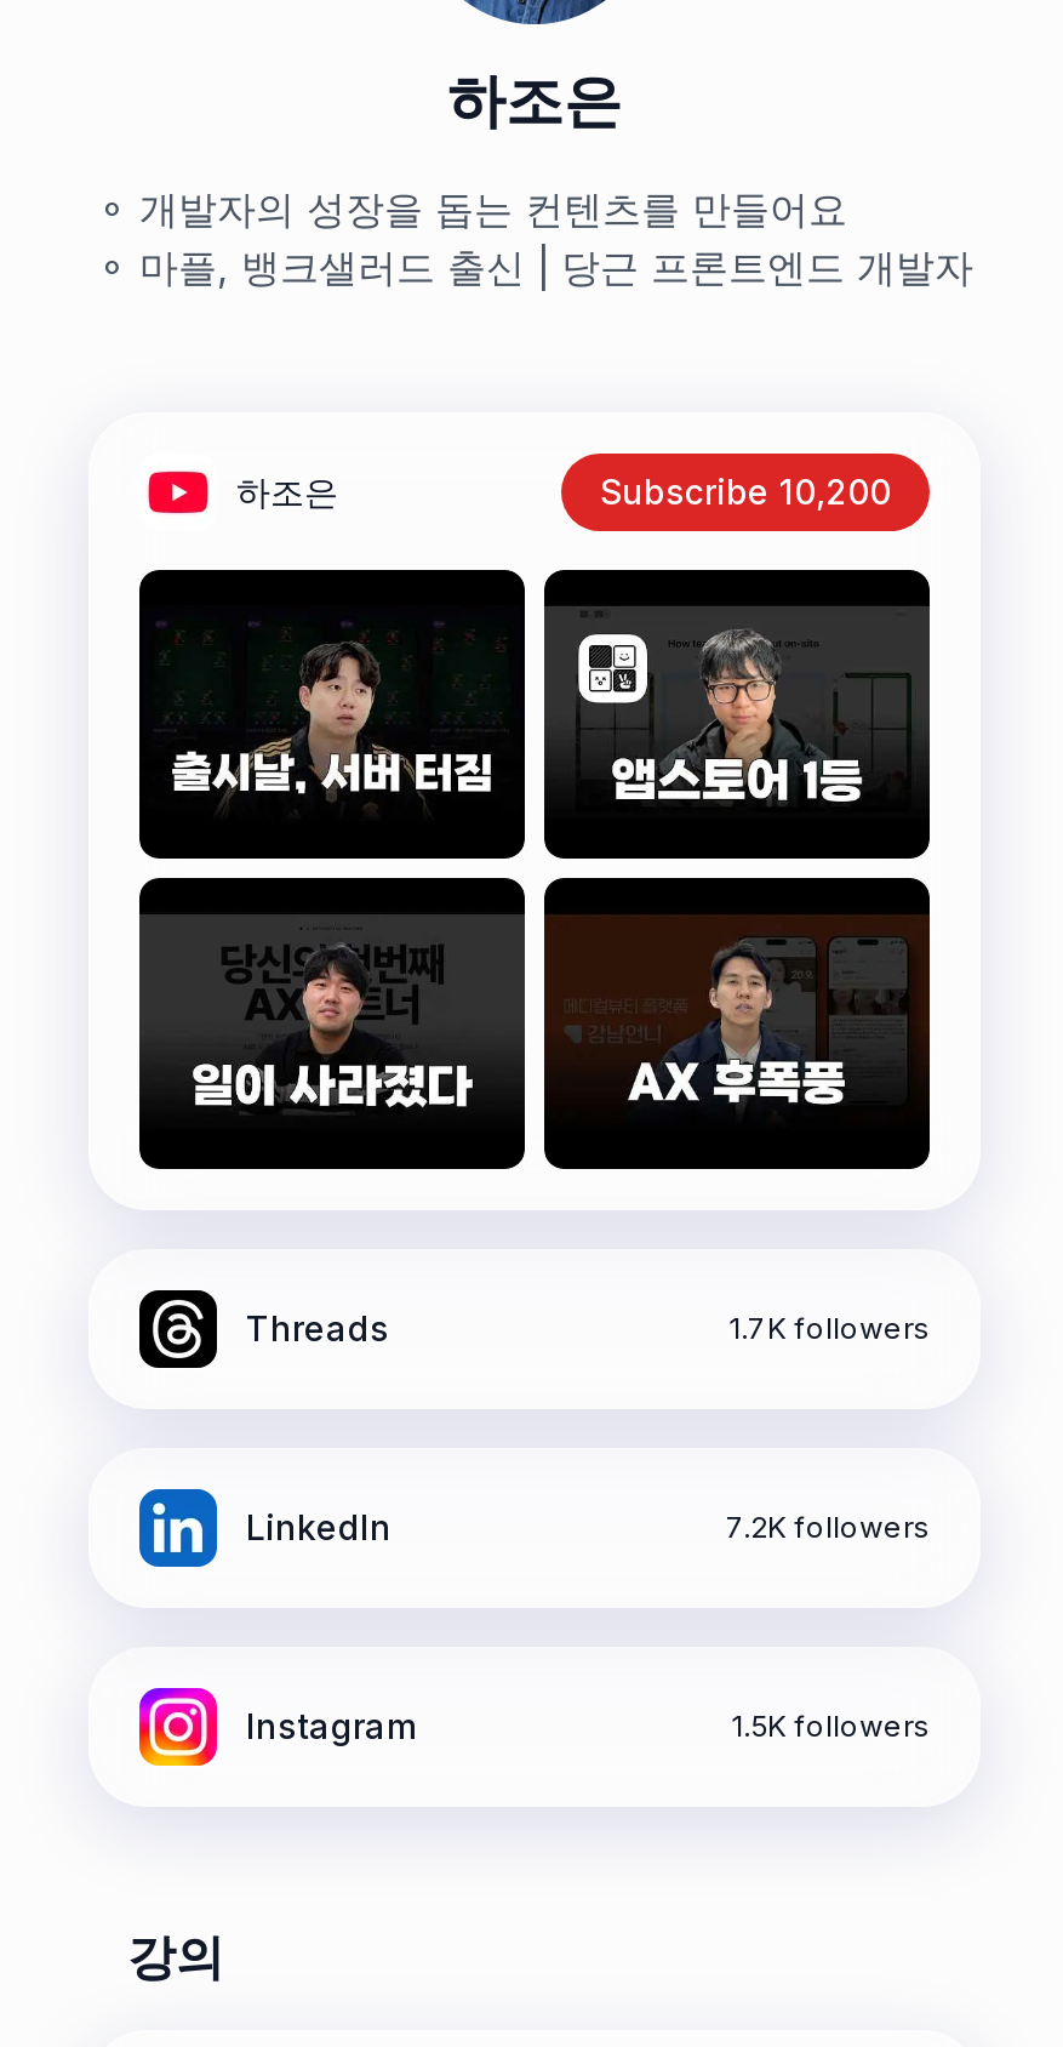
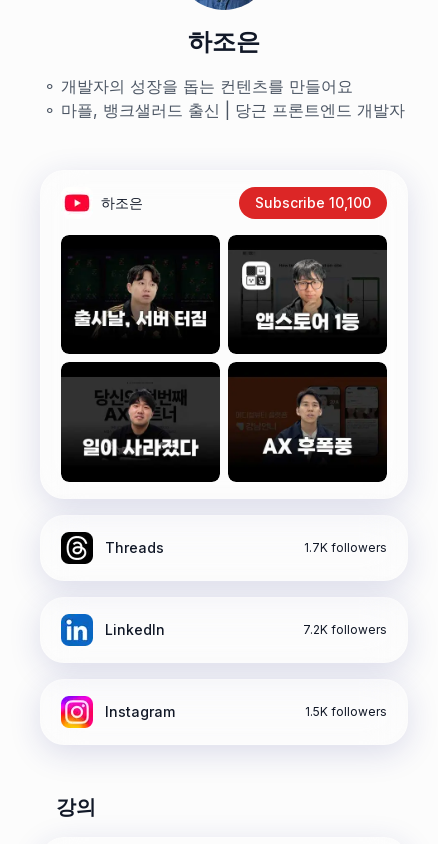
- Subscribe 10,200
+ Subscribe 10,100
